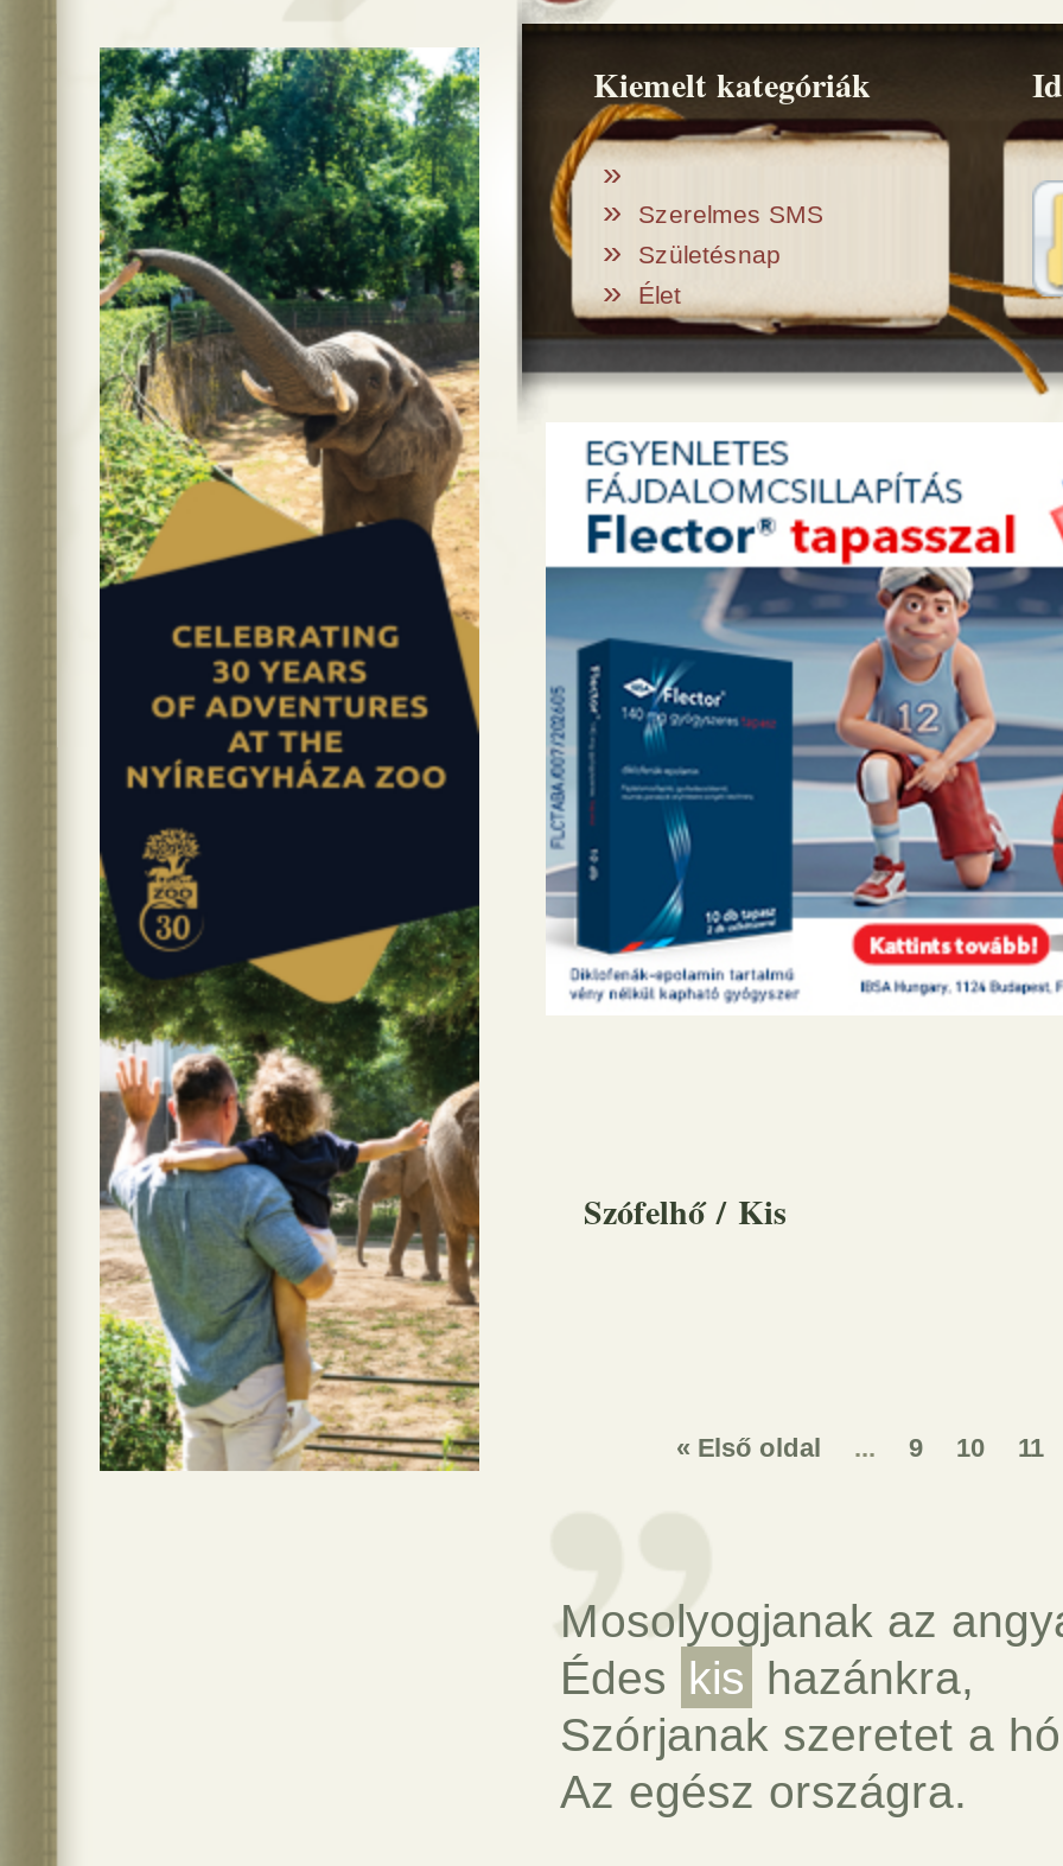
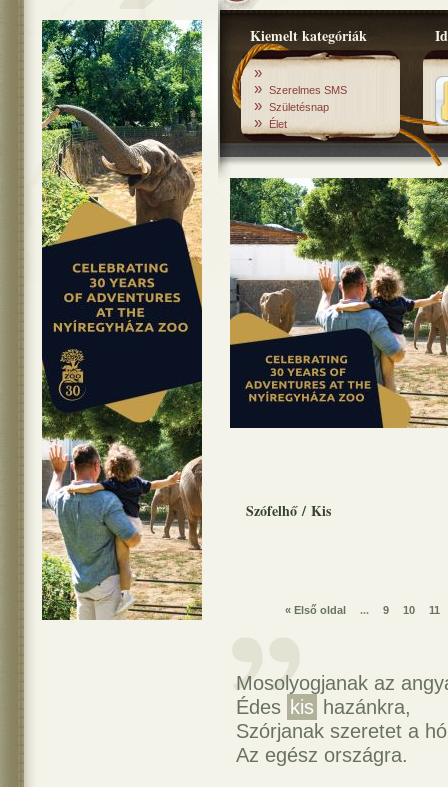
- [image]
+ [image]
